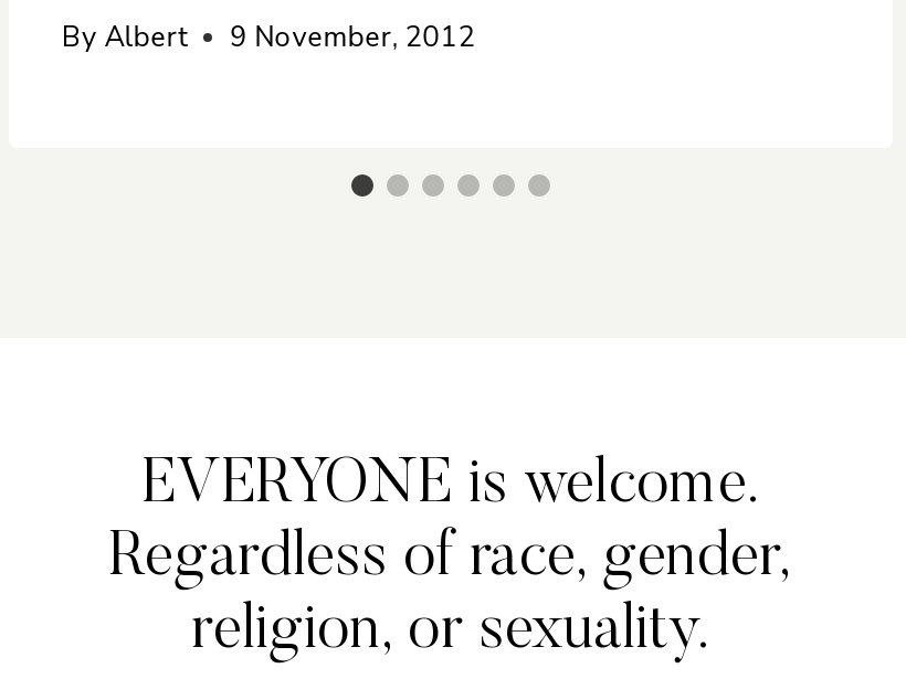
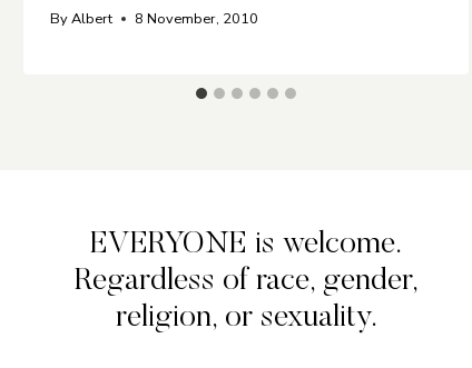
- By Albert 9 November, 2012
+ By Albert 8 November, 2010
